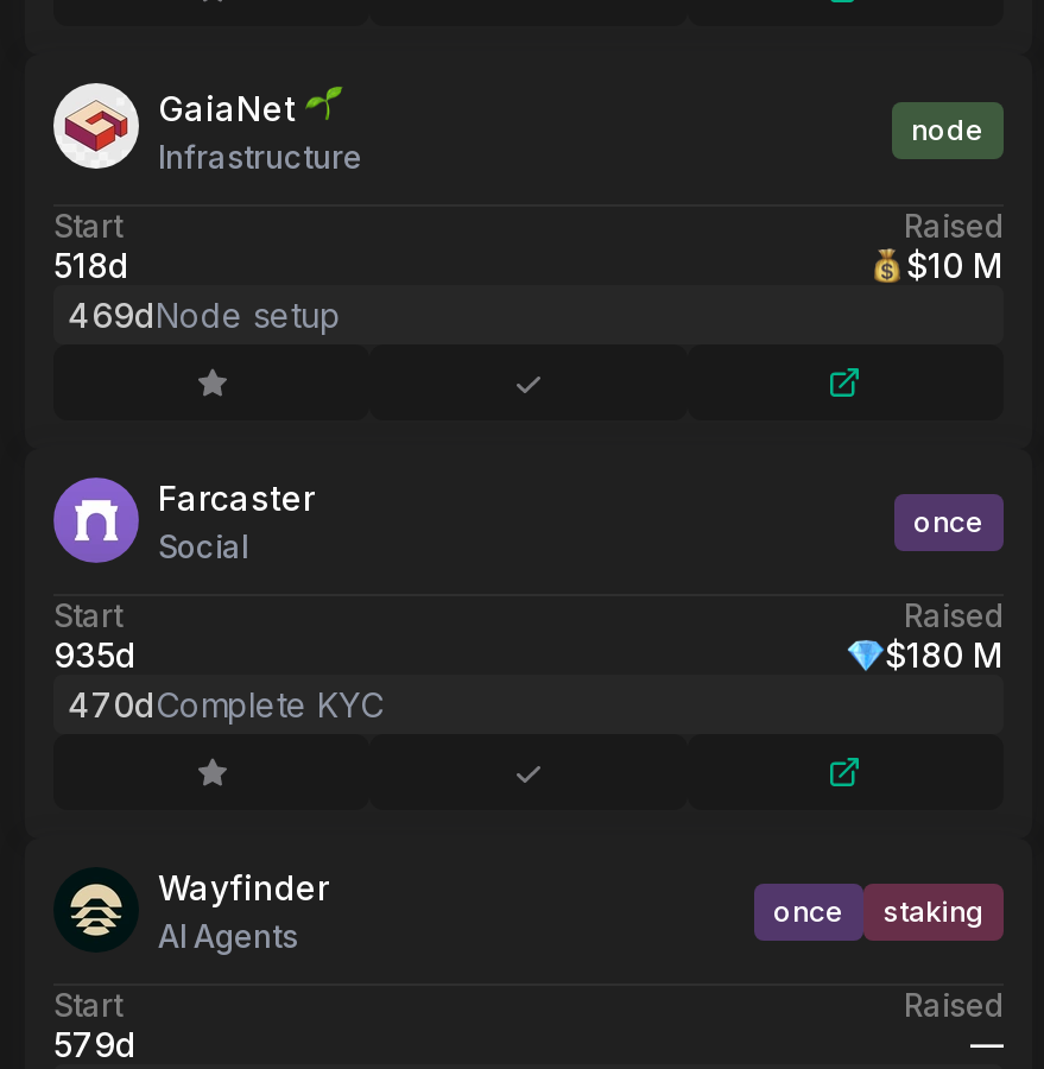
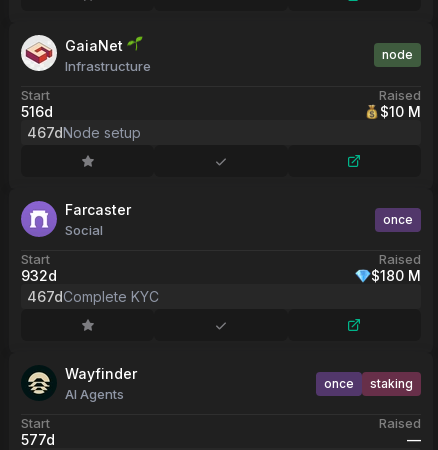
- 518d
+ 516d

- 469dNode setup
+ 467dNode setup

- 935d
+ 932d

- 470dComplete KYC
+ 467dComplete KYC

- 579d
+ 577d
